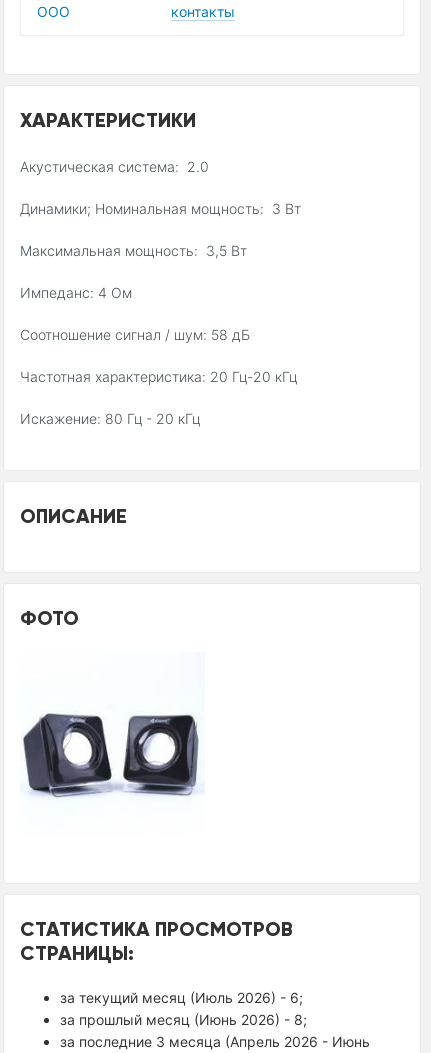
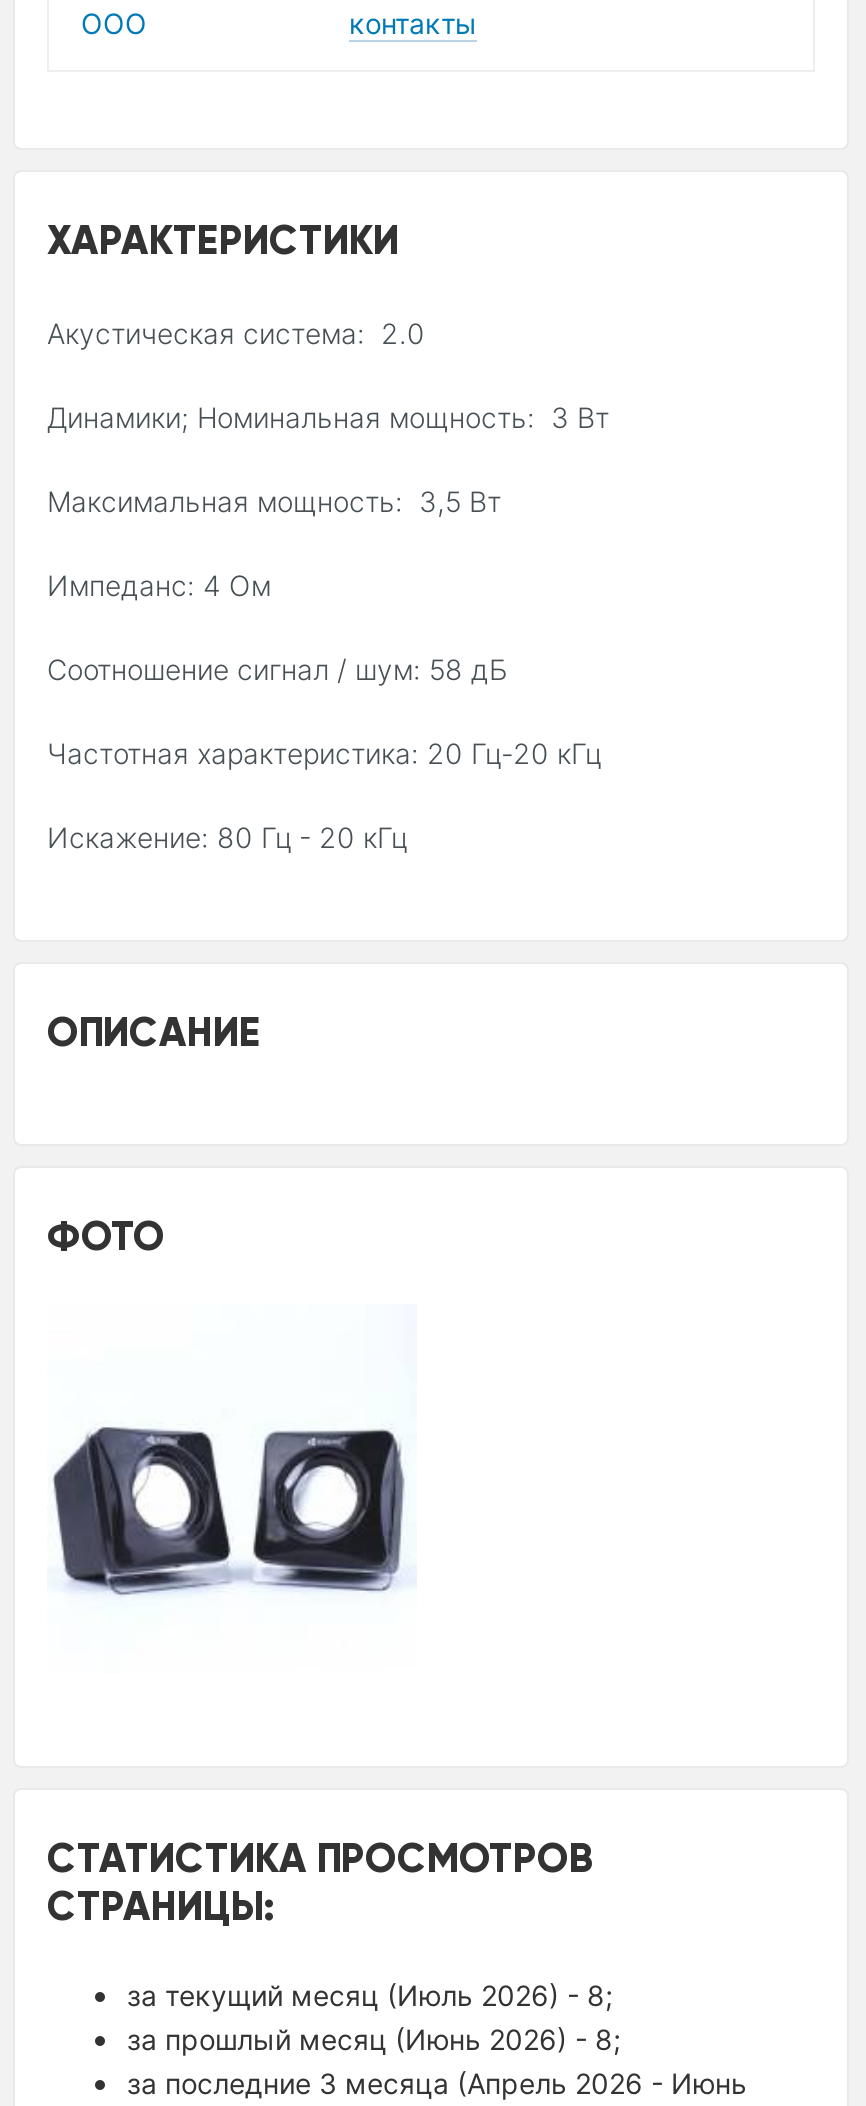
- за текущий месяц (Июль 2026) - 6;
+ за текущий месяц (Июль 2026) - 8;
